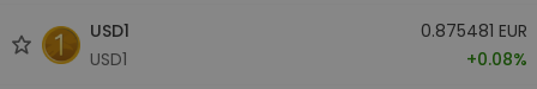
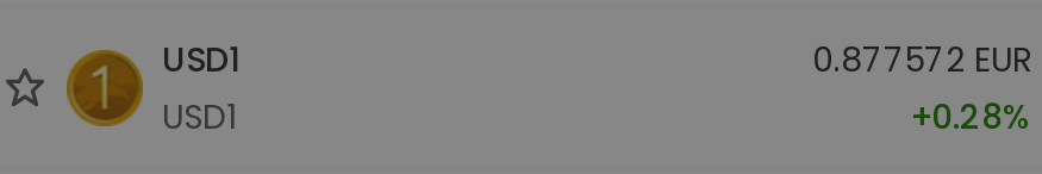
- 0.875481 EUR
- +0.08%
+ 0.877572 EUR
+ +0.28%
